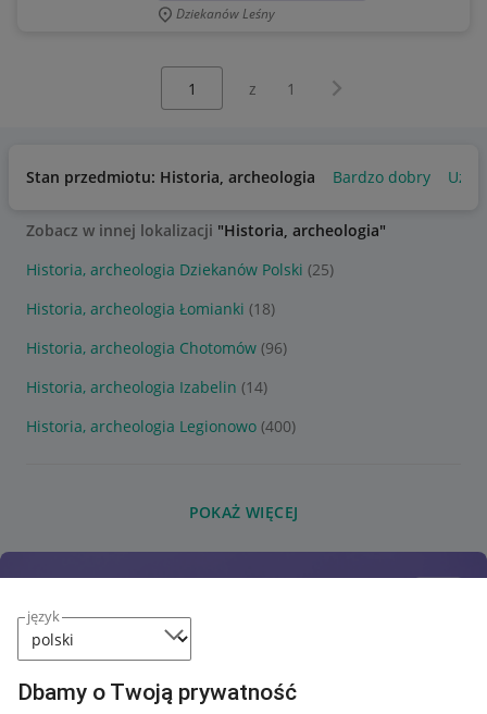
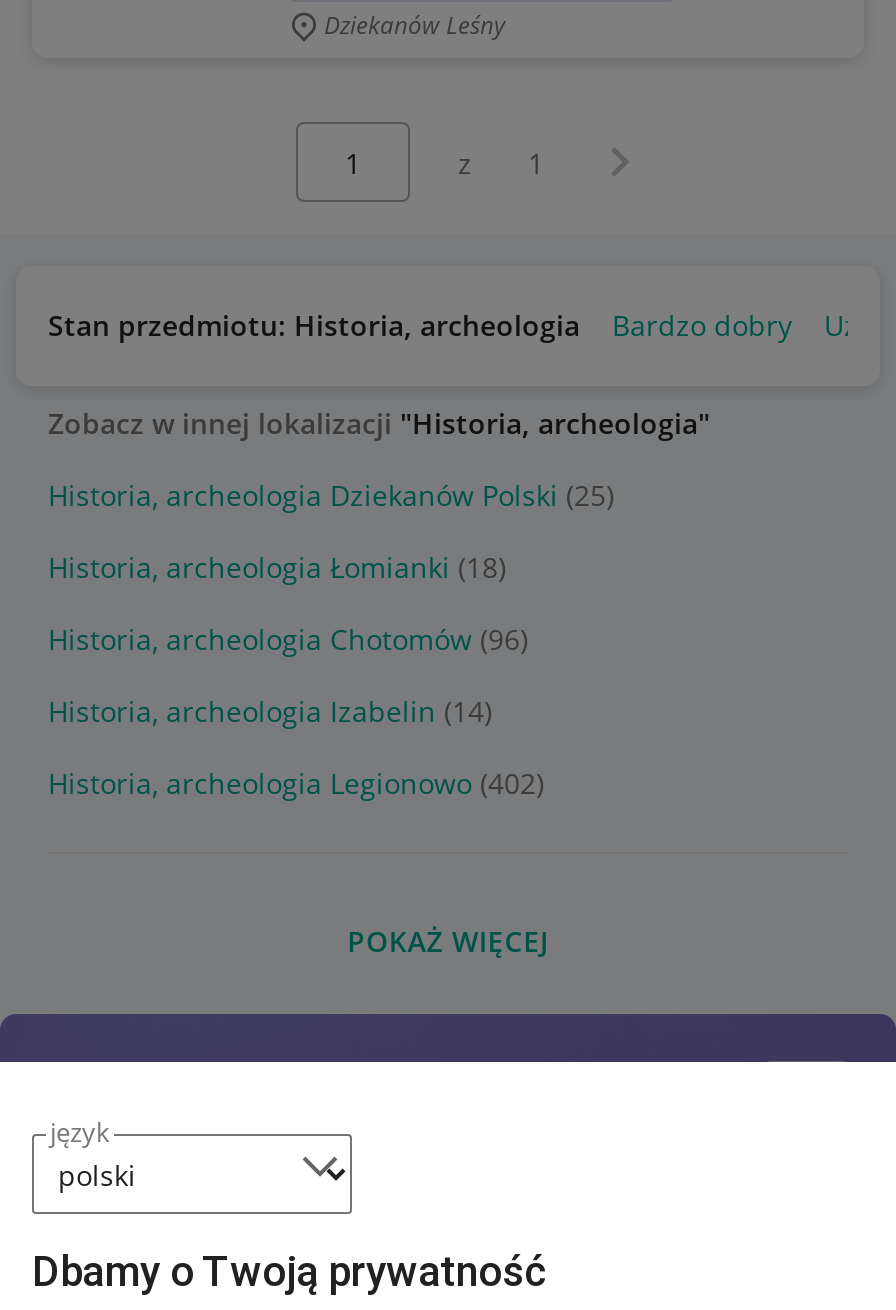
- Historia, archeologia Legionowo (400)
+ Historia, archeologia Legionowo (402)
